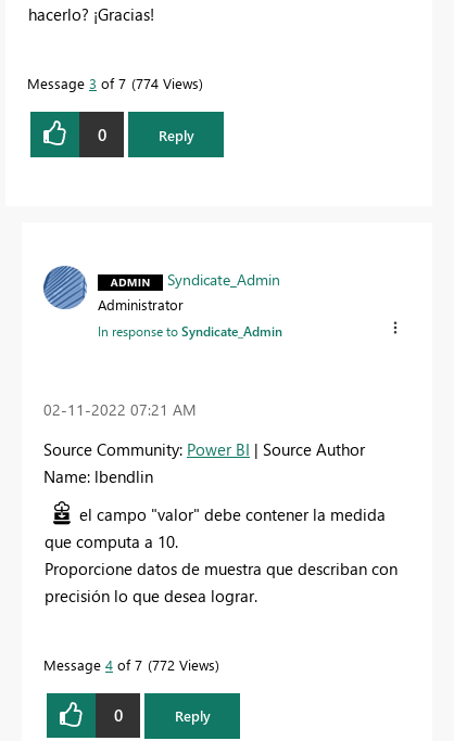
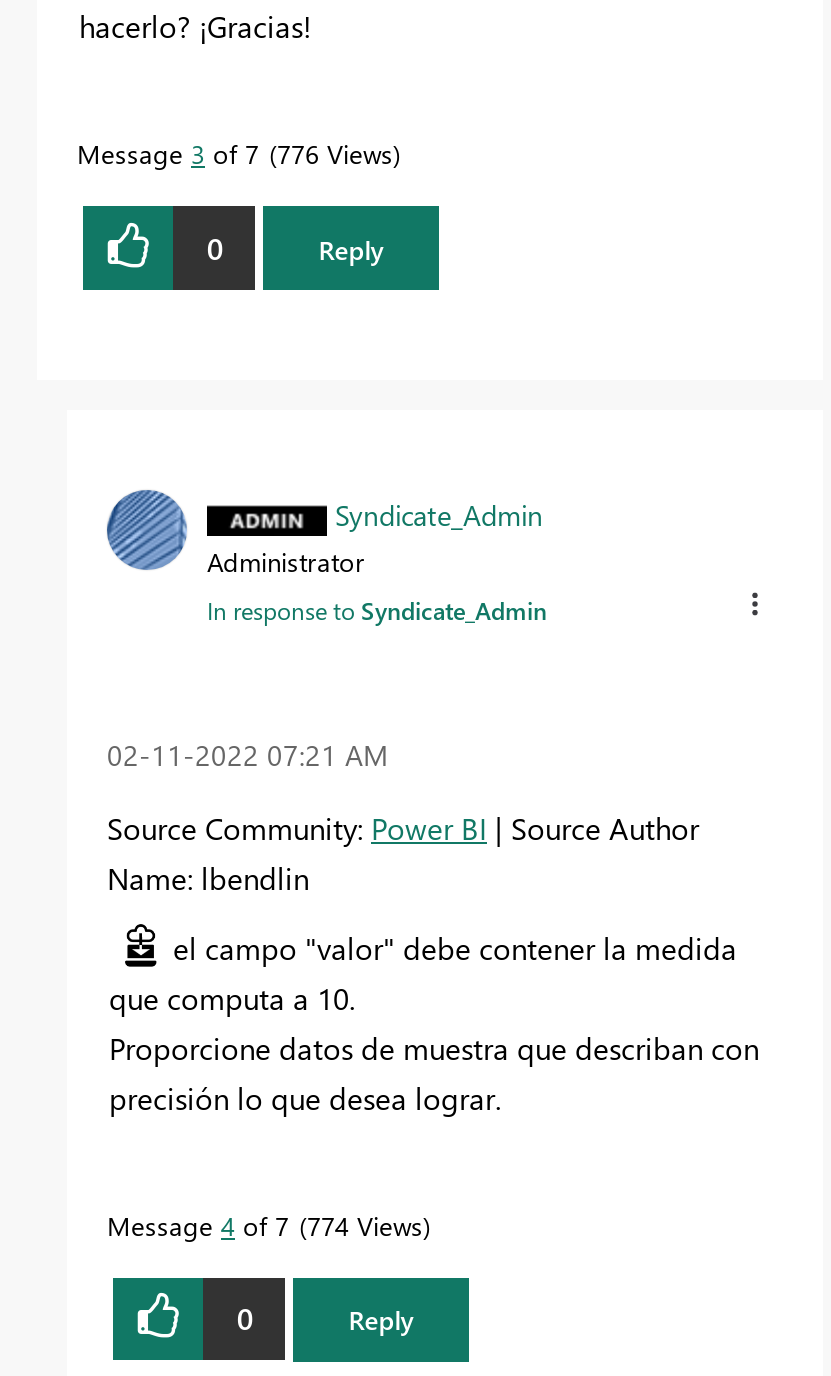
- Message 3 of 7 774 Views
+ Message 3 of 7 776 Views

- Message 4 of 7 772 Views
+ Message 4 of 7 774 Views
